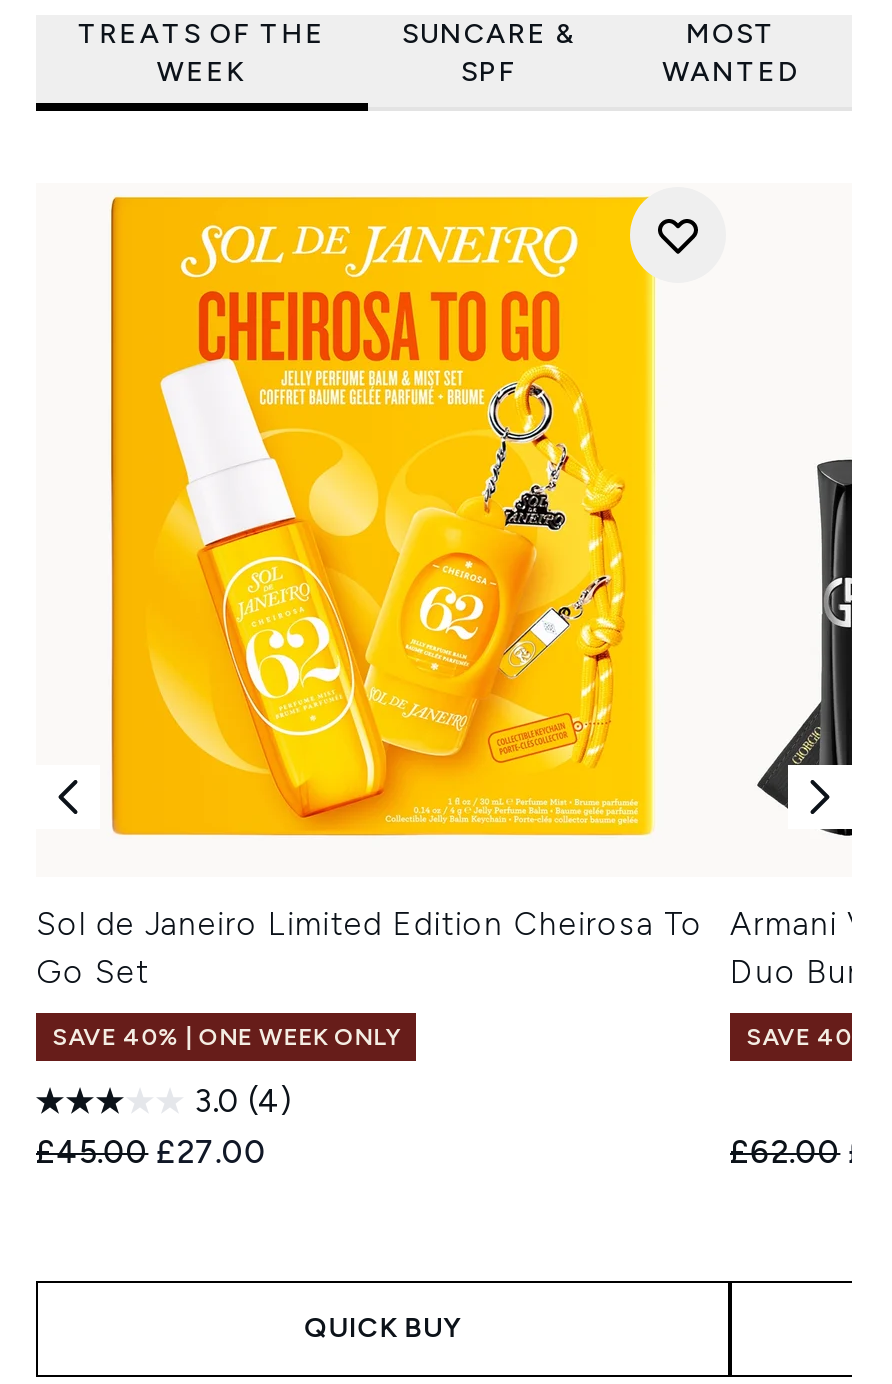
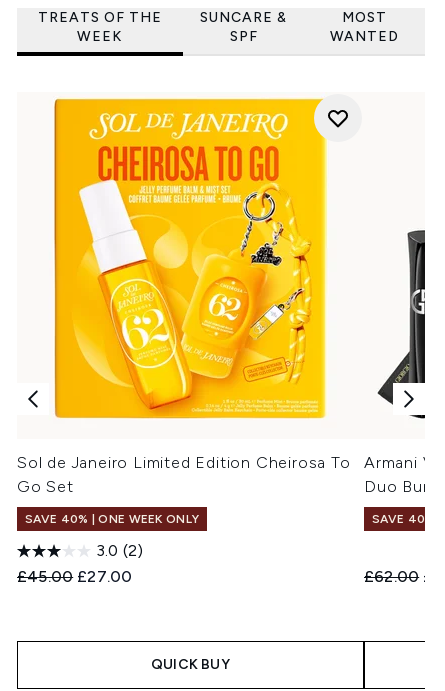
- 3.0 (4)
+ 3.0 (2)
